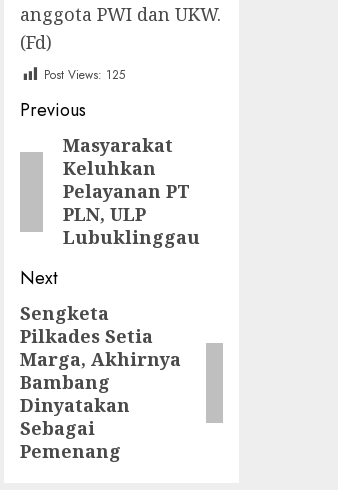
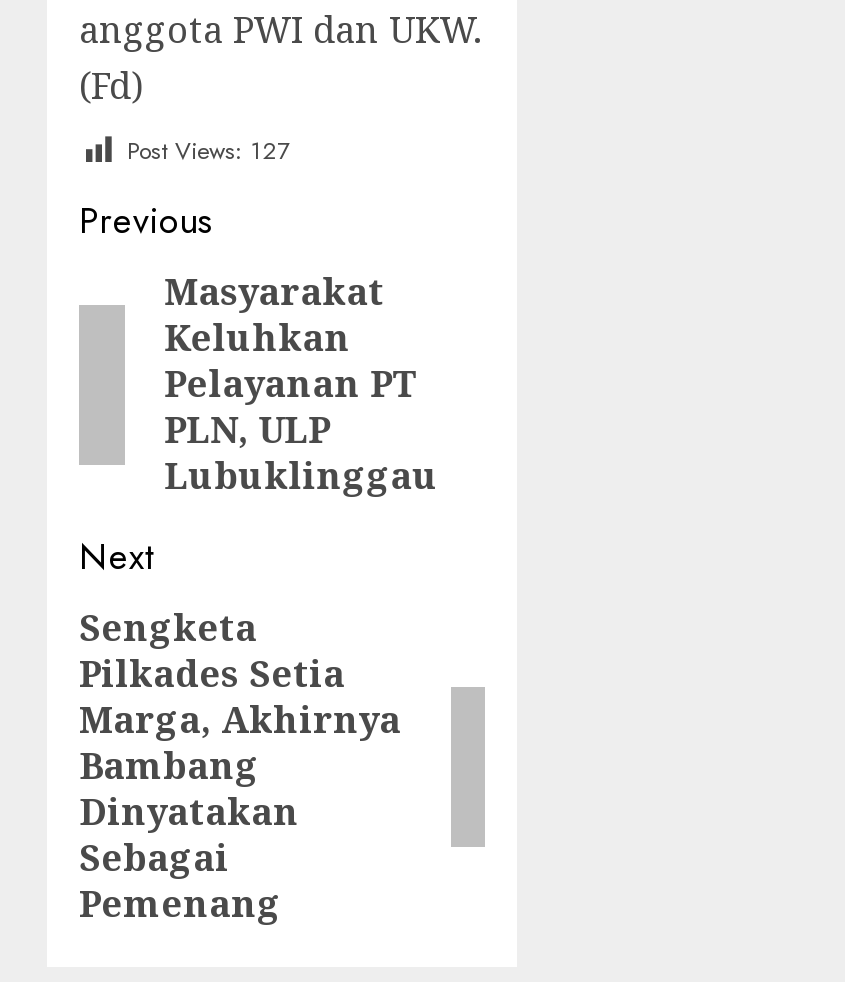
- Post Views: 125
+ Post Views: 127
